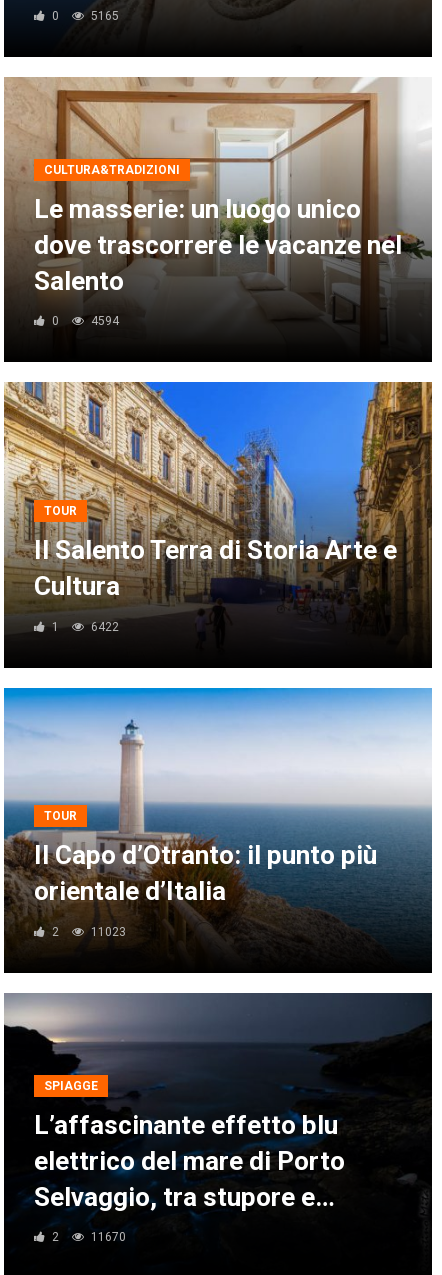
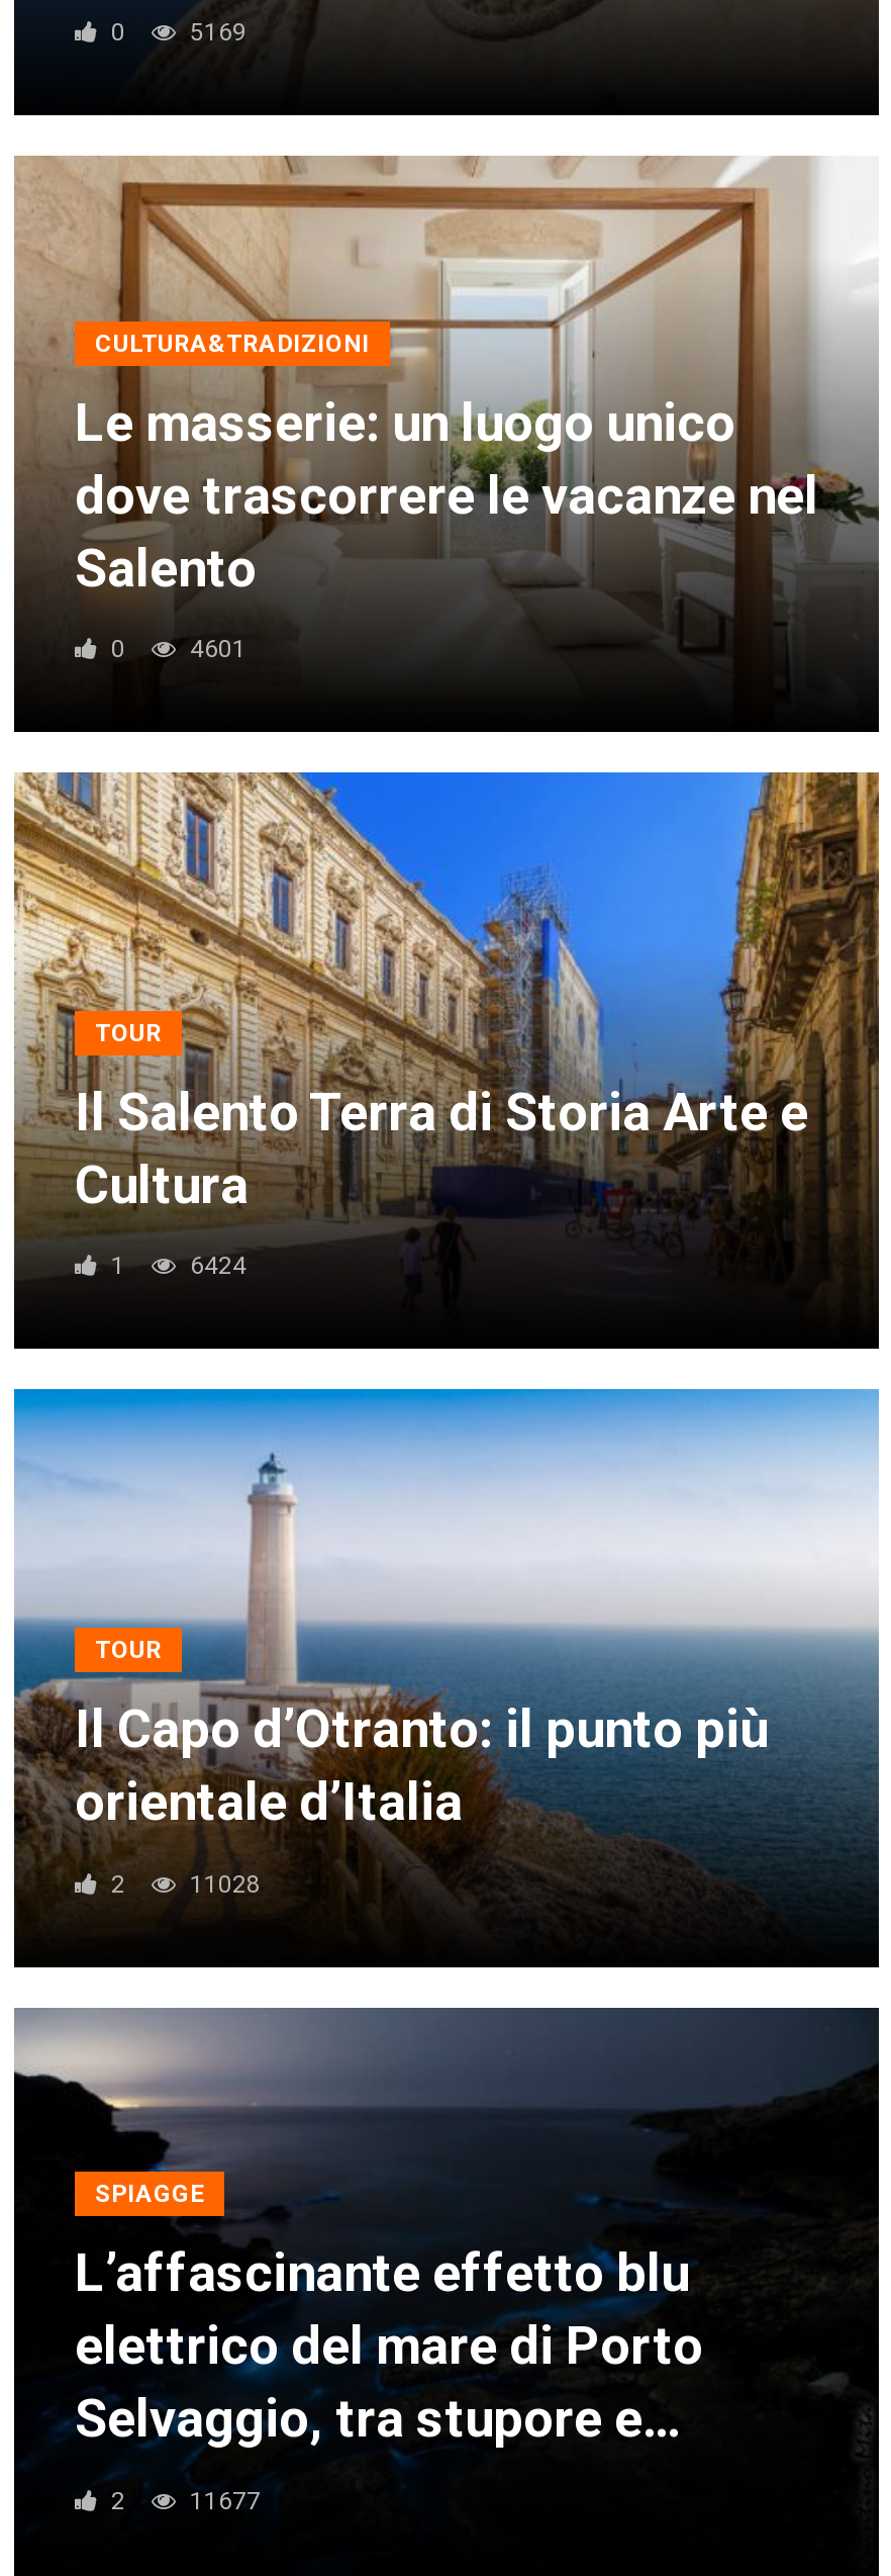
- 5165
+ 5169

- 4594
+ 4601

- 6422
+ 6424

- 11023
+ 11028

- 11670
+ 11677
